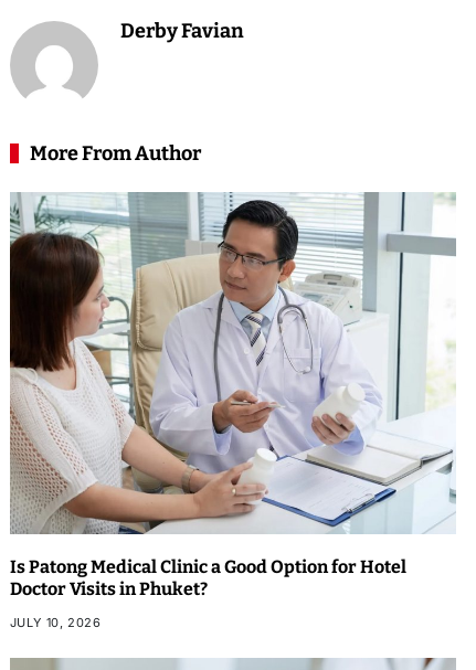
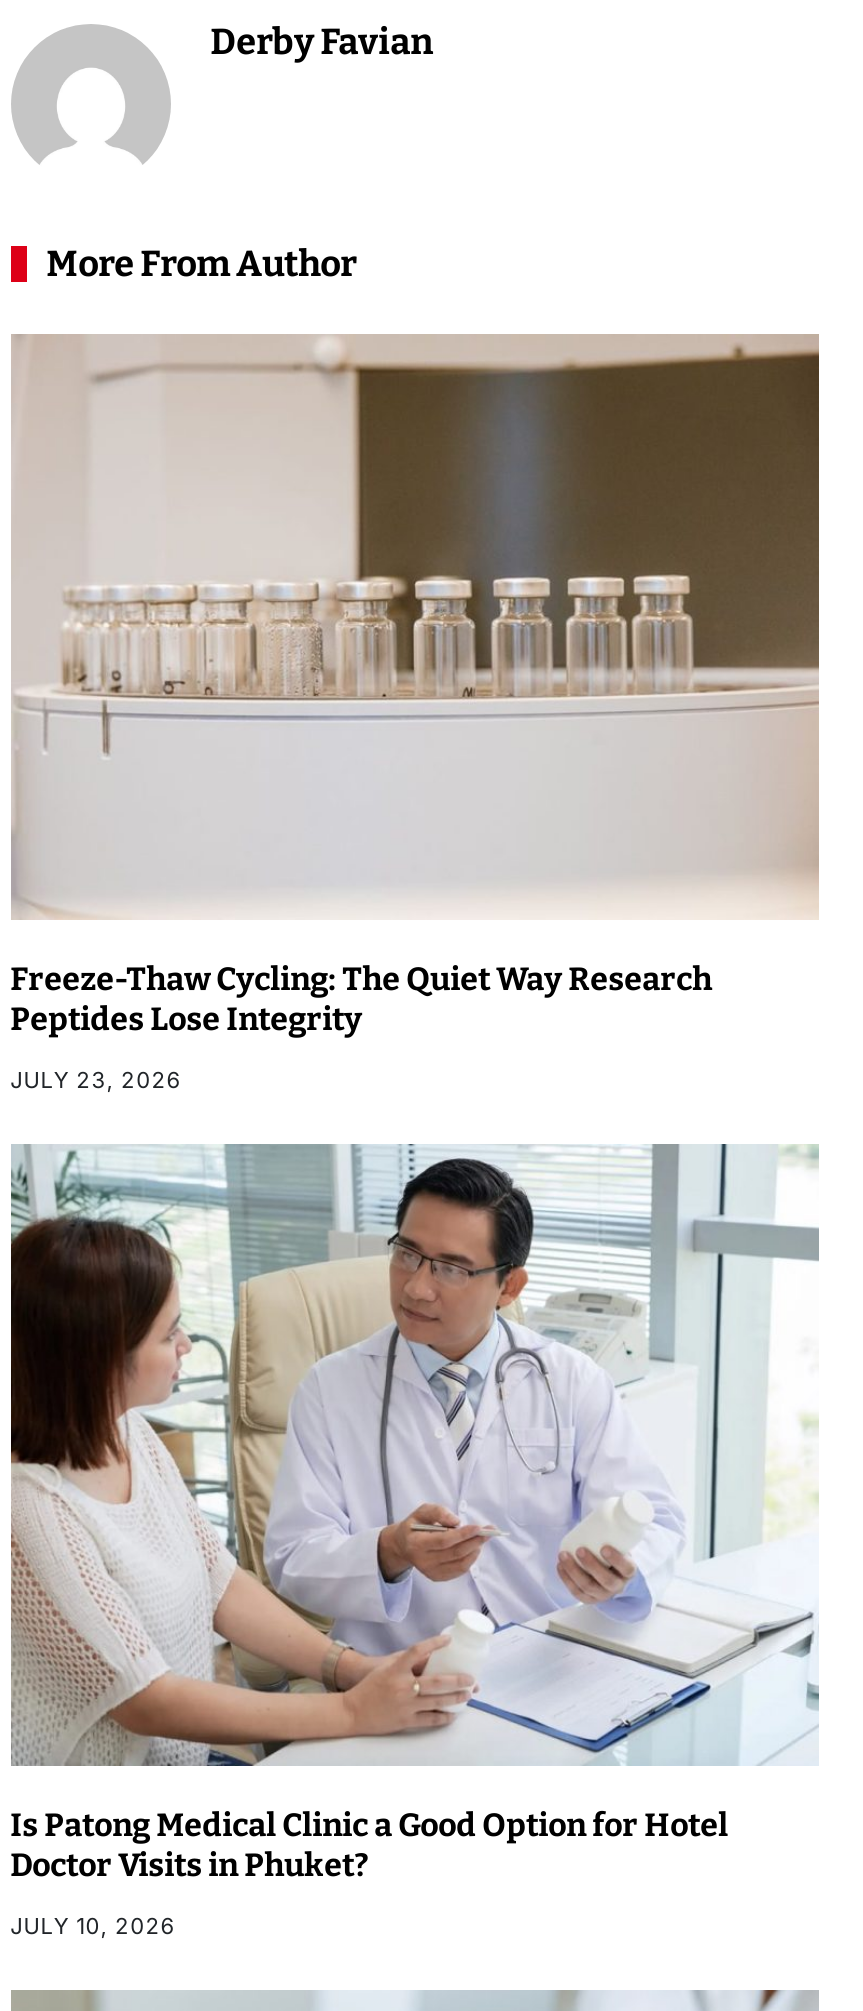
+ [image]
+ Freeze-Thaw Cycling: The Quiet Way Research
+ Peptides Lose Integrity
+ JULY 23, 2026
